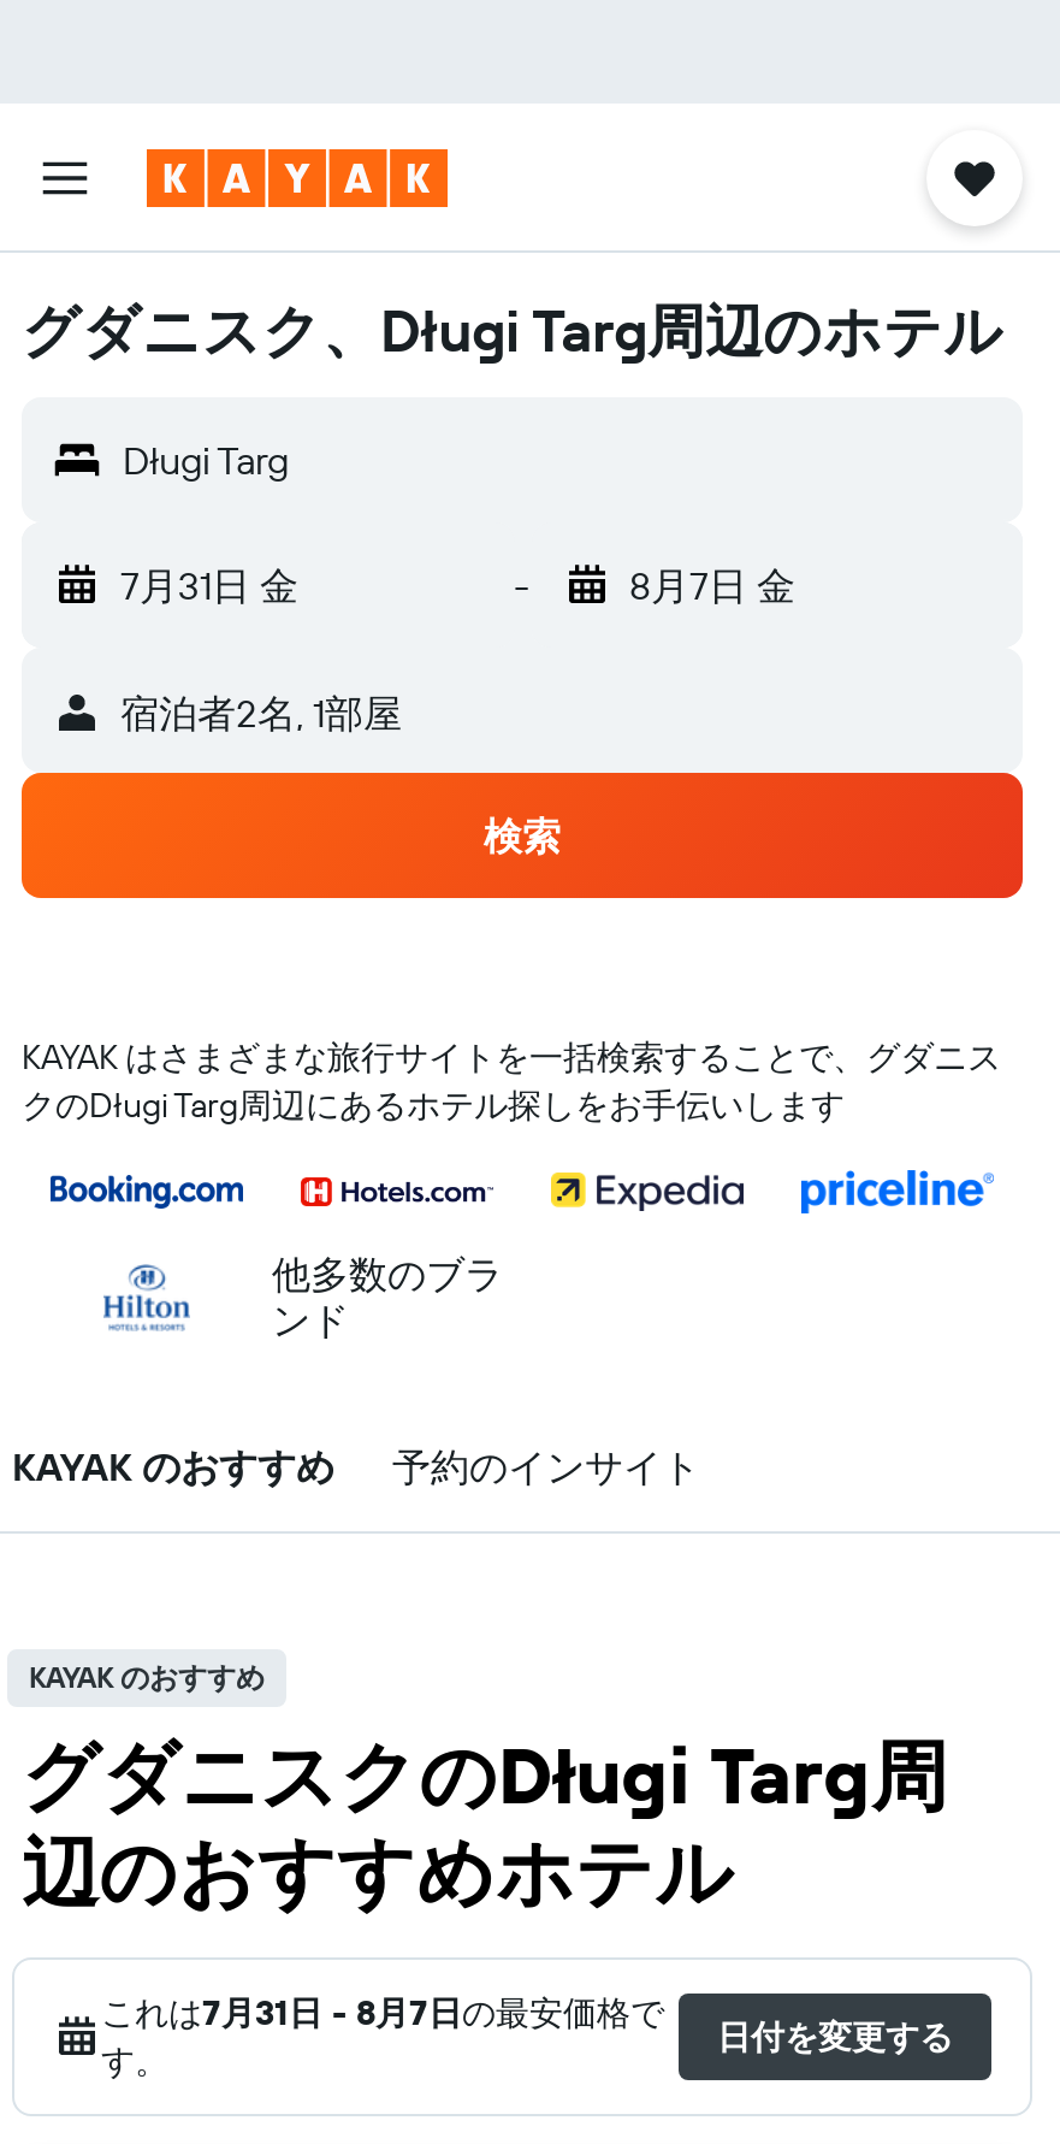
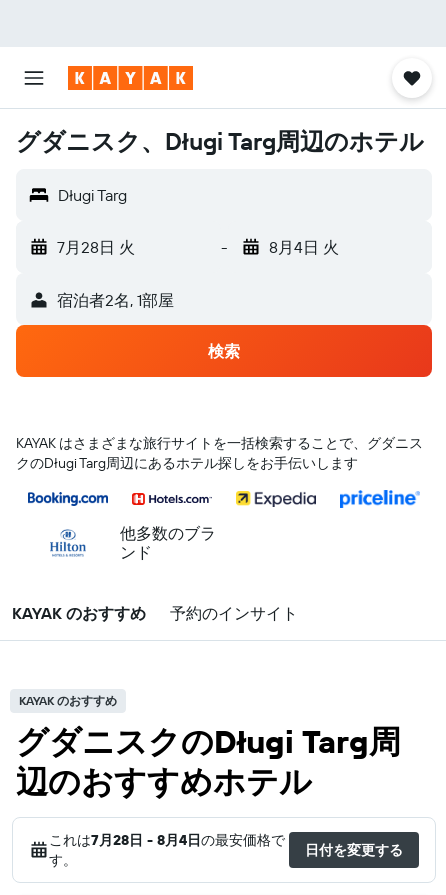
- 7月31日 金
+ 7月28日 火

- 8月7日 金
+ 8月4日 火

- これは7月31日 - 8月7日の最安価格で
+ これは7月28日 - 8月4日の最安価格で
